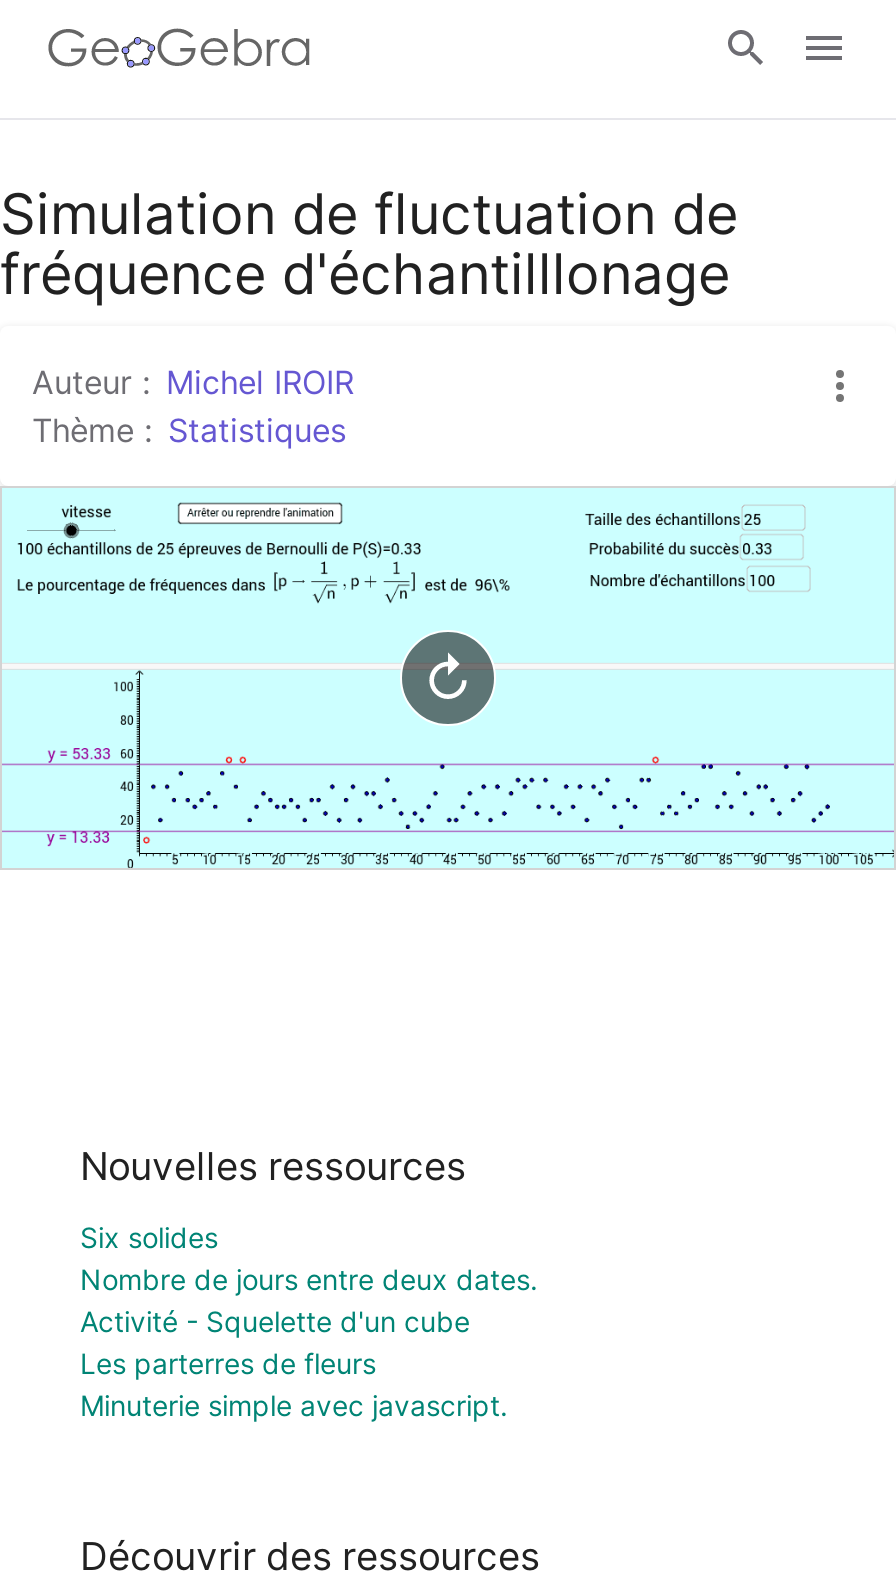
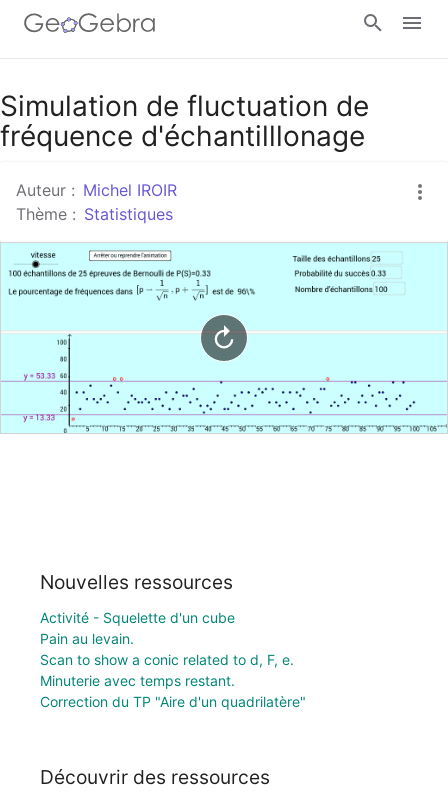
- Six solides
- Nombre de jours entre deux dates.

moved up: Activité - Squelette d'un cube

- Les parterres de fleurs
- Minuterie simple avec javascript.
+ Pain au levain.
+ Scan to show a conic related to d, F, e.
+ Minuterie avec temps restant.
+ Correction du TP "Aire d'un quadrilatère"
